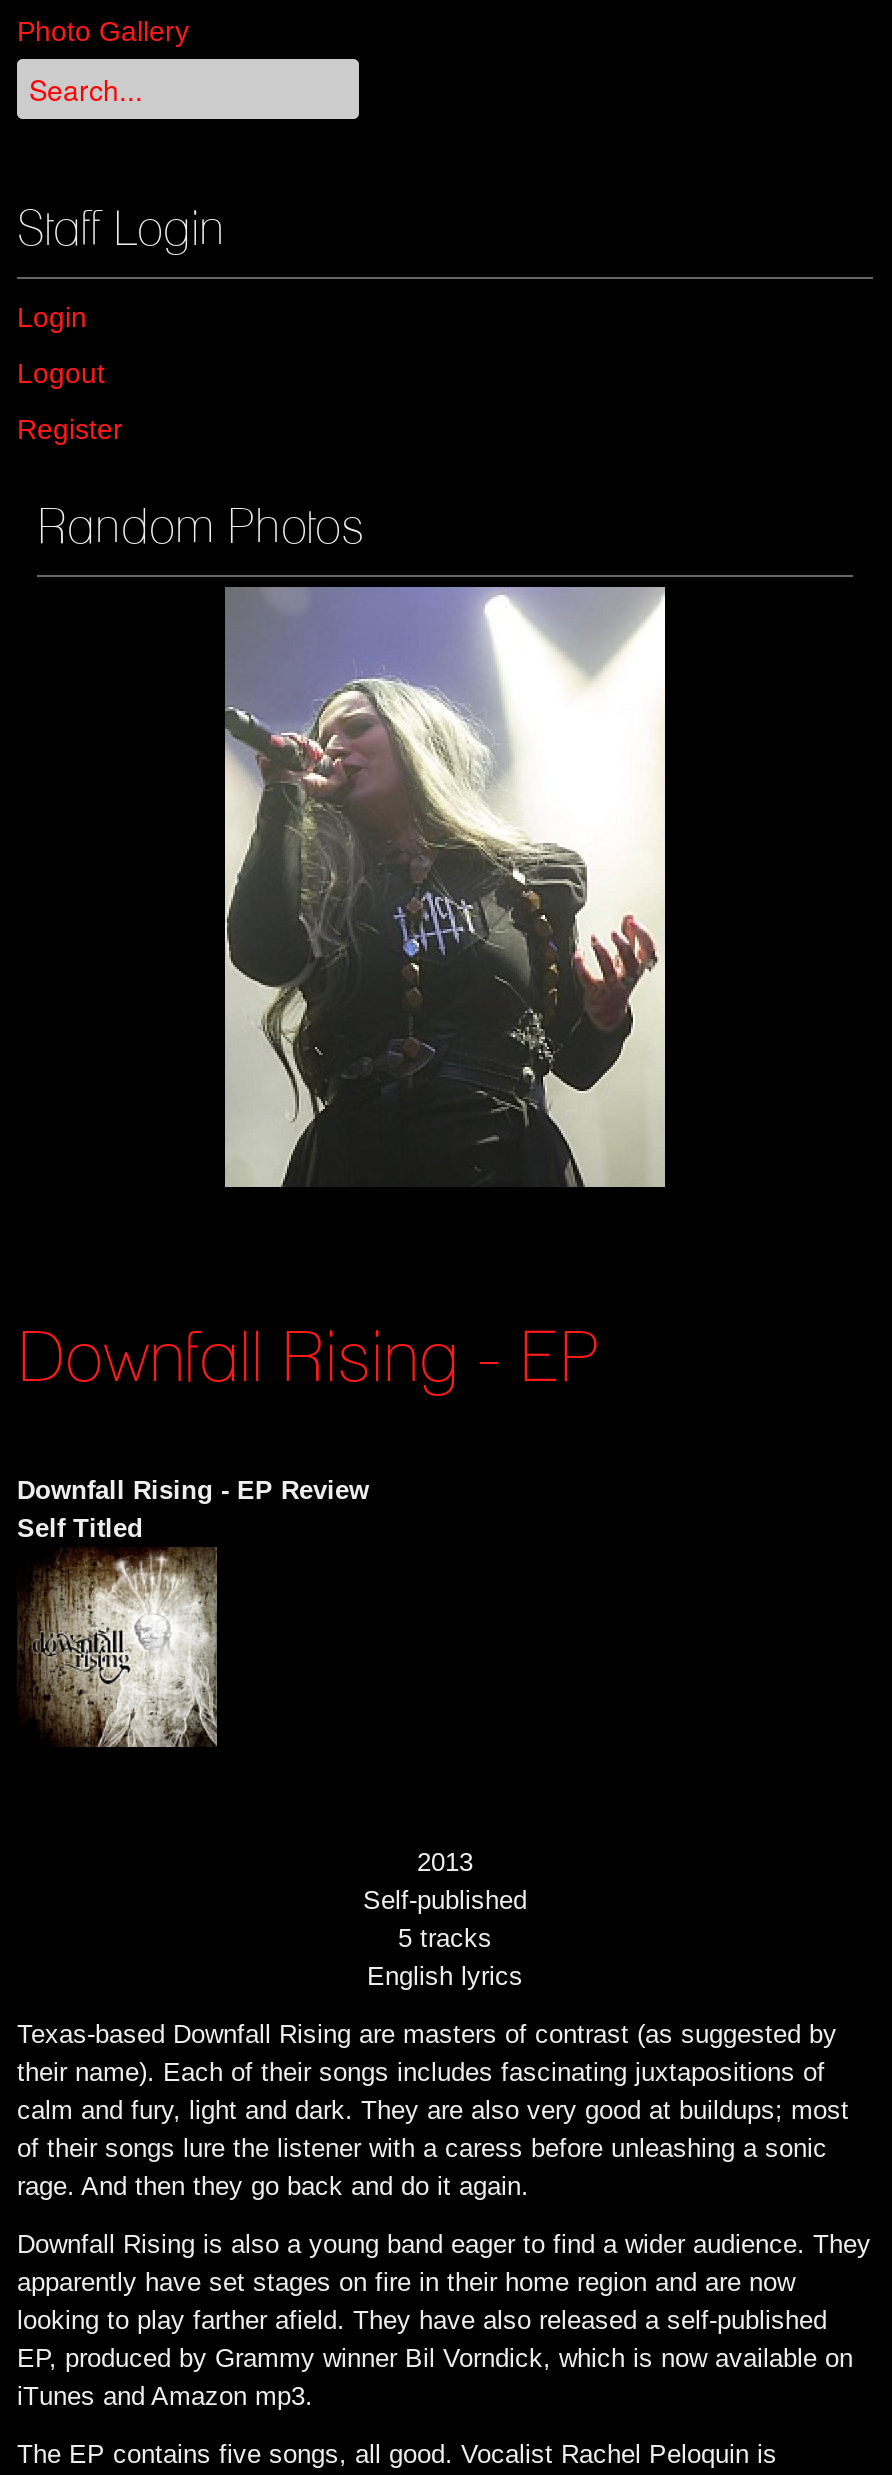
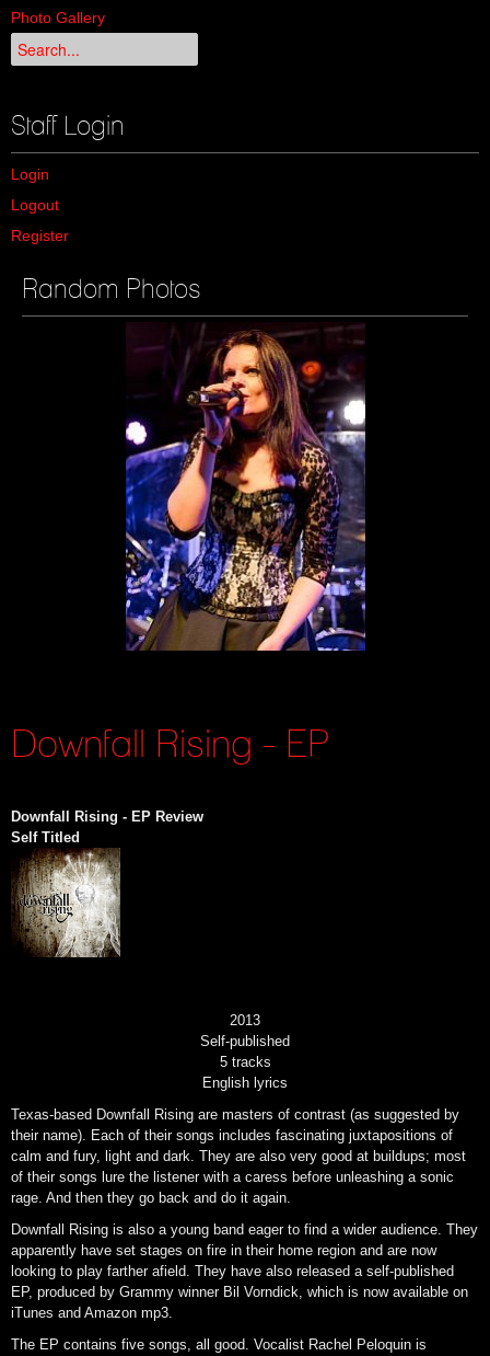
- [image]
+ [image]
